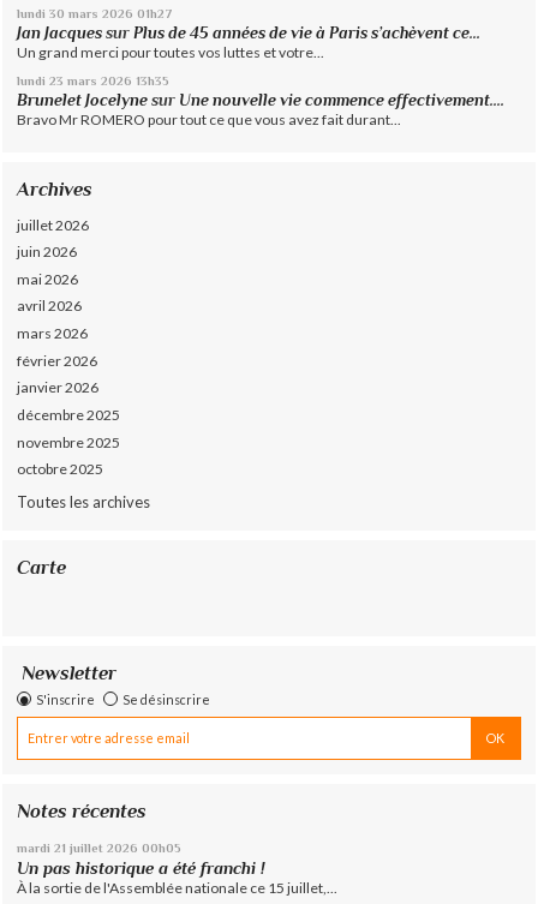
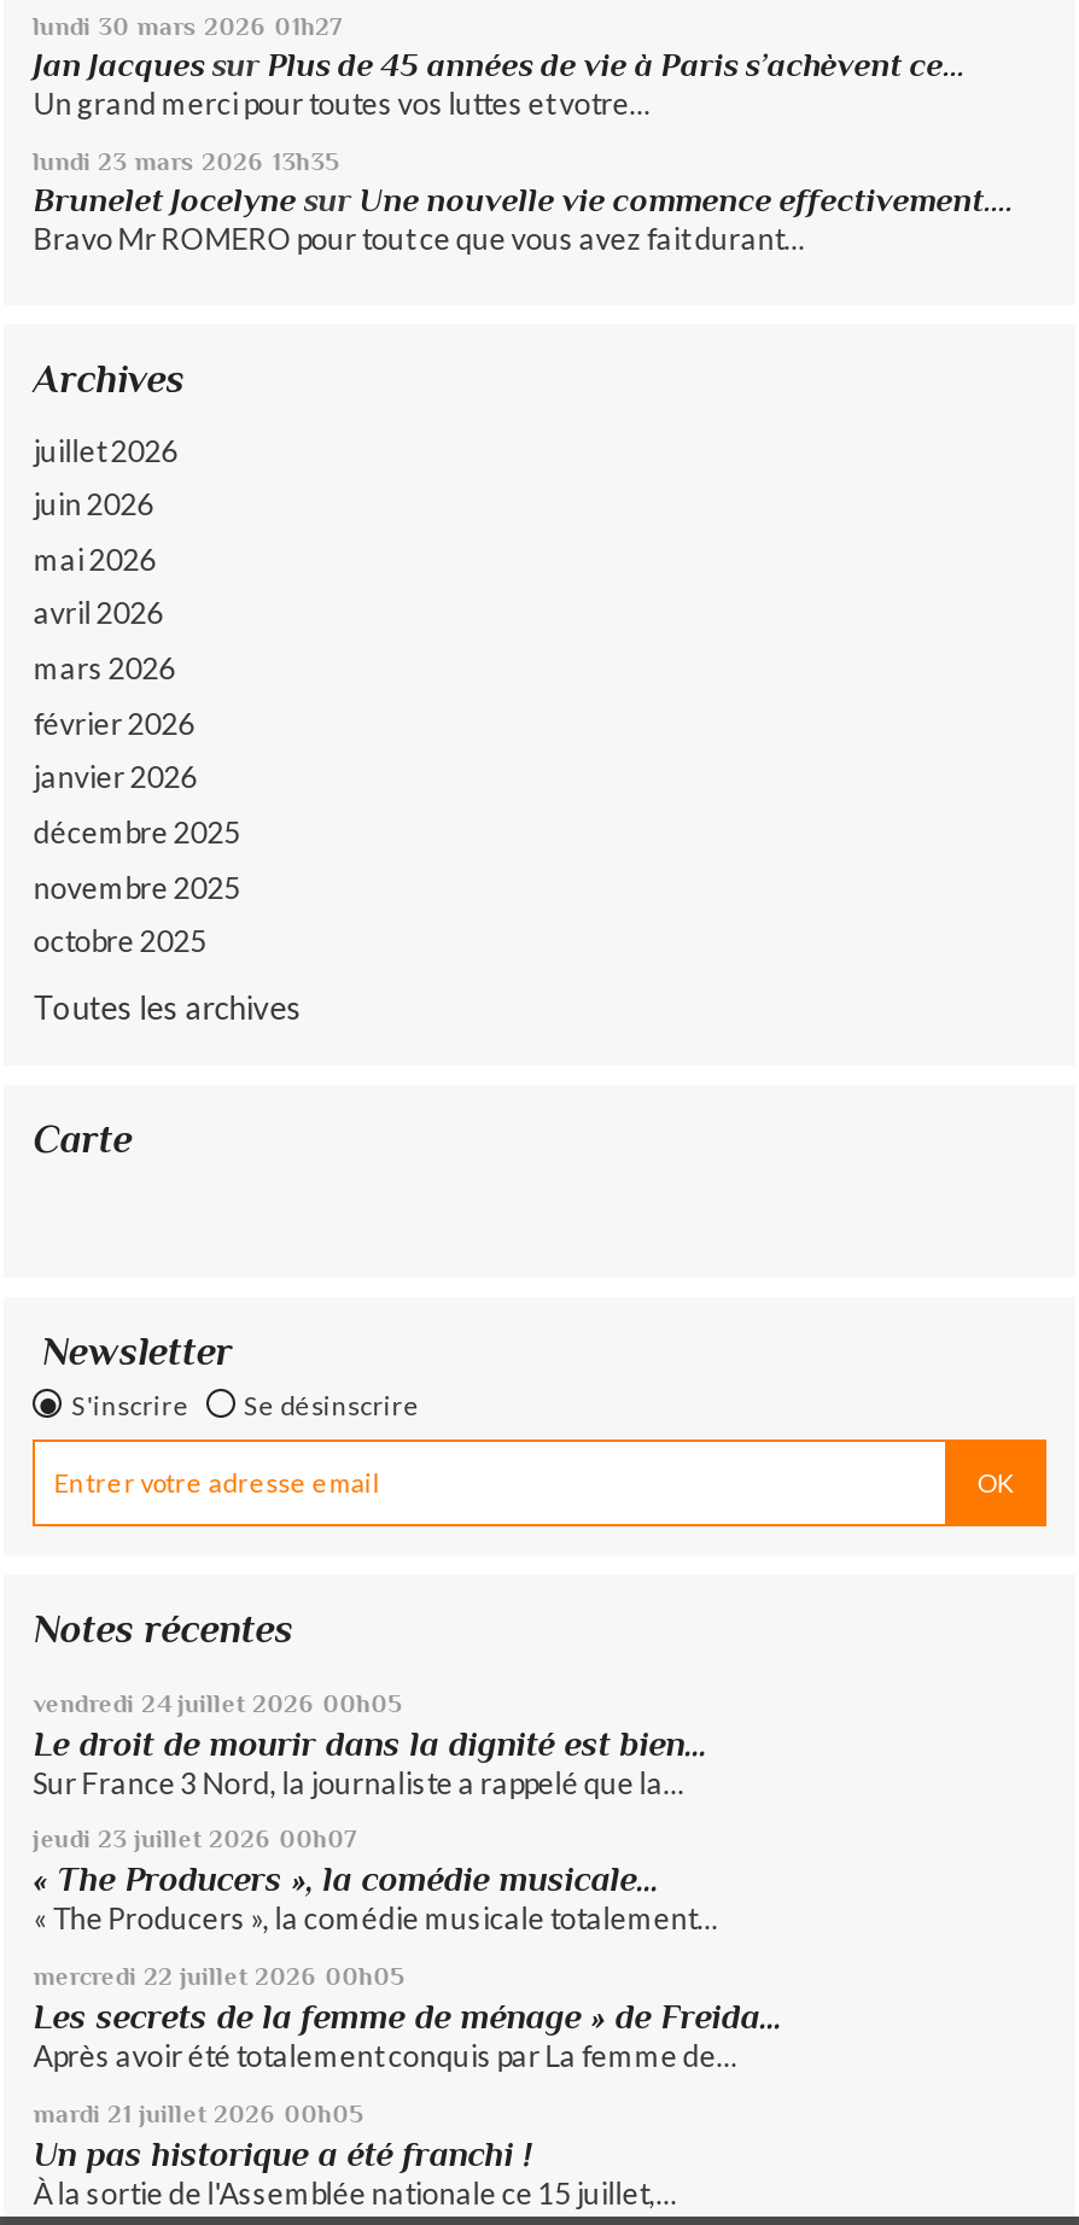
+ vendredi 24 juillet 2026 00h05
+ Le droit de mourir dans la dignité est bien...
+ Sur France 3 Nord, la journaliste a rappelé que la...
+ jeudi 23 juillet 2026 00h07
+ « The Producers », la comédie musicale...
+ « The Producers », la comédie musicale totalement...
+ mercredi 22 juillet 2026 00h05
+ Les secrets de la femme de ménage » de Freida...
+ Après avoir été totalement conquis par La femme de...
